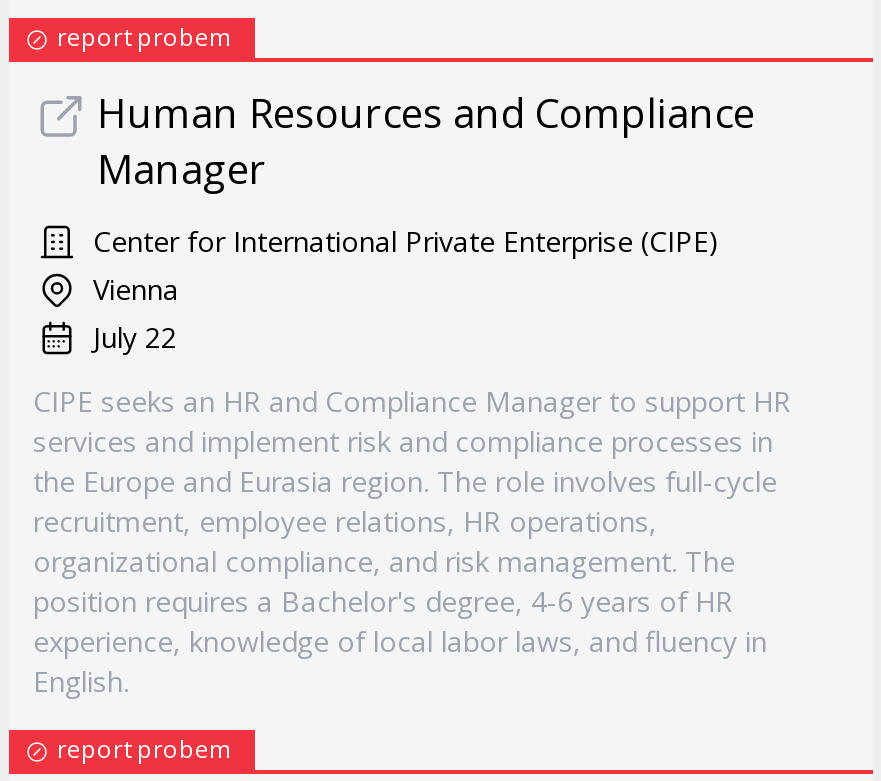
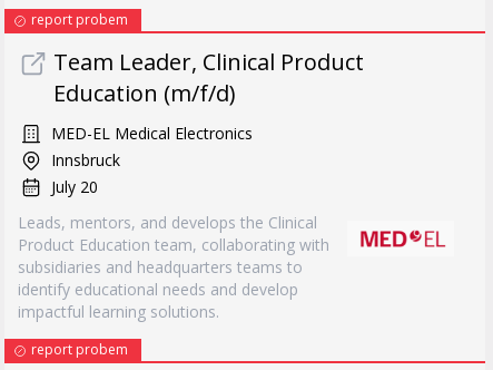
- Human Resources and Compliance
- Manager
+ Team Leader, Clinical Product
+ Education (m/f/d)

- Center for International Private Enterprise (CIPE)
- Vienna
- July 22
+ MED-EL Medical Electronics
+ Innsbruck
+ July 20

- CIPE seeks an HR and Compliance Manager to support HR
- services and implement risk and compliance processes in
- the Europe and Eurasia region. The role involves full-cycle
- recruitment, employee relations, HR operations,
- organizational compliance, and risk management. The
- position requires a Bachelor's degree, 4-6 years of HR
- experience, knowledge of local labor laws, and fluency in
- English.
+ Leads, mentors, and develops the Clinical
+ Product Education team, collaborating with
+ subsidiaries and headquarters teams to
+ identify educational needs and develop
+ impactful learning solutions.
